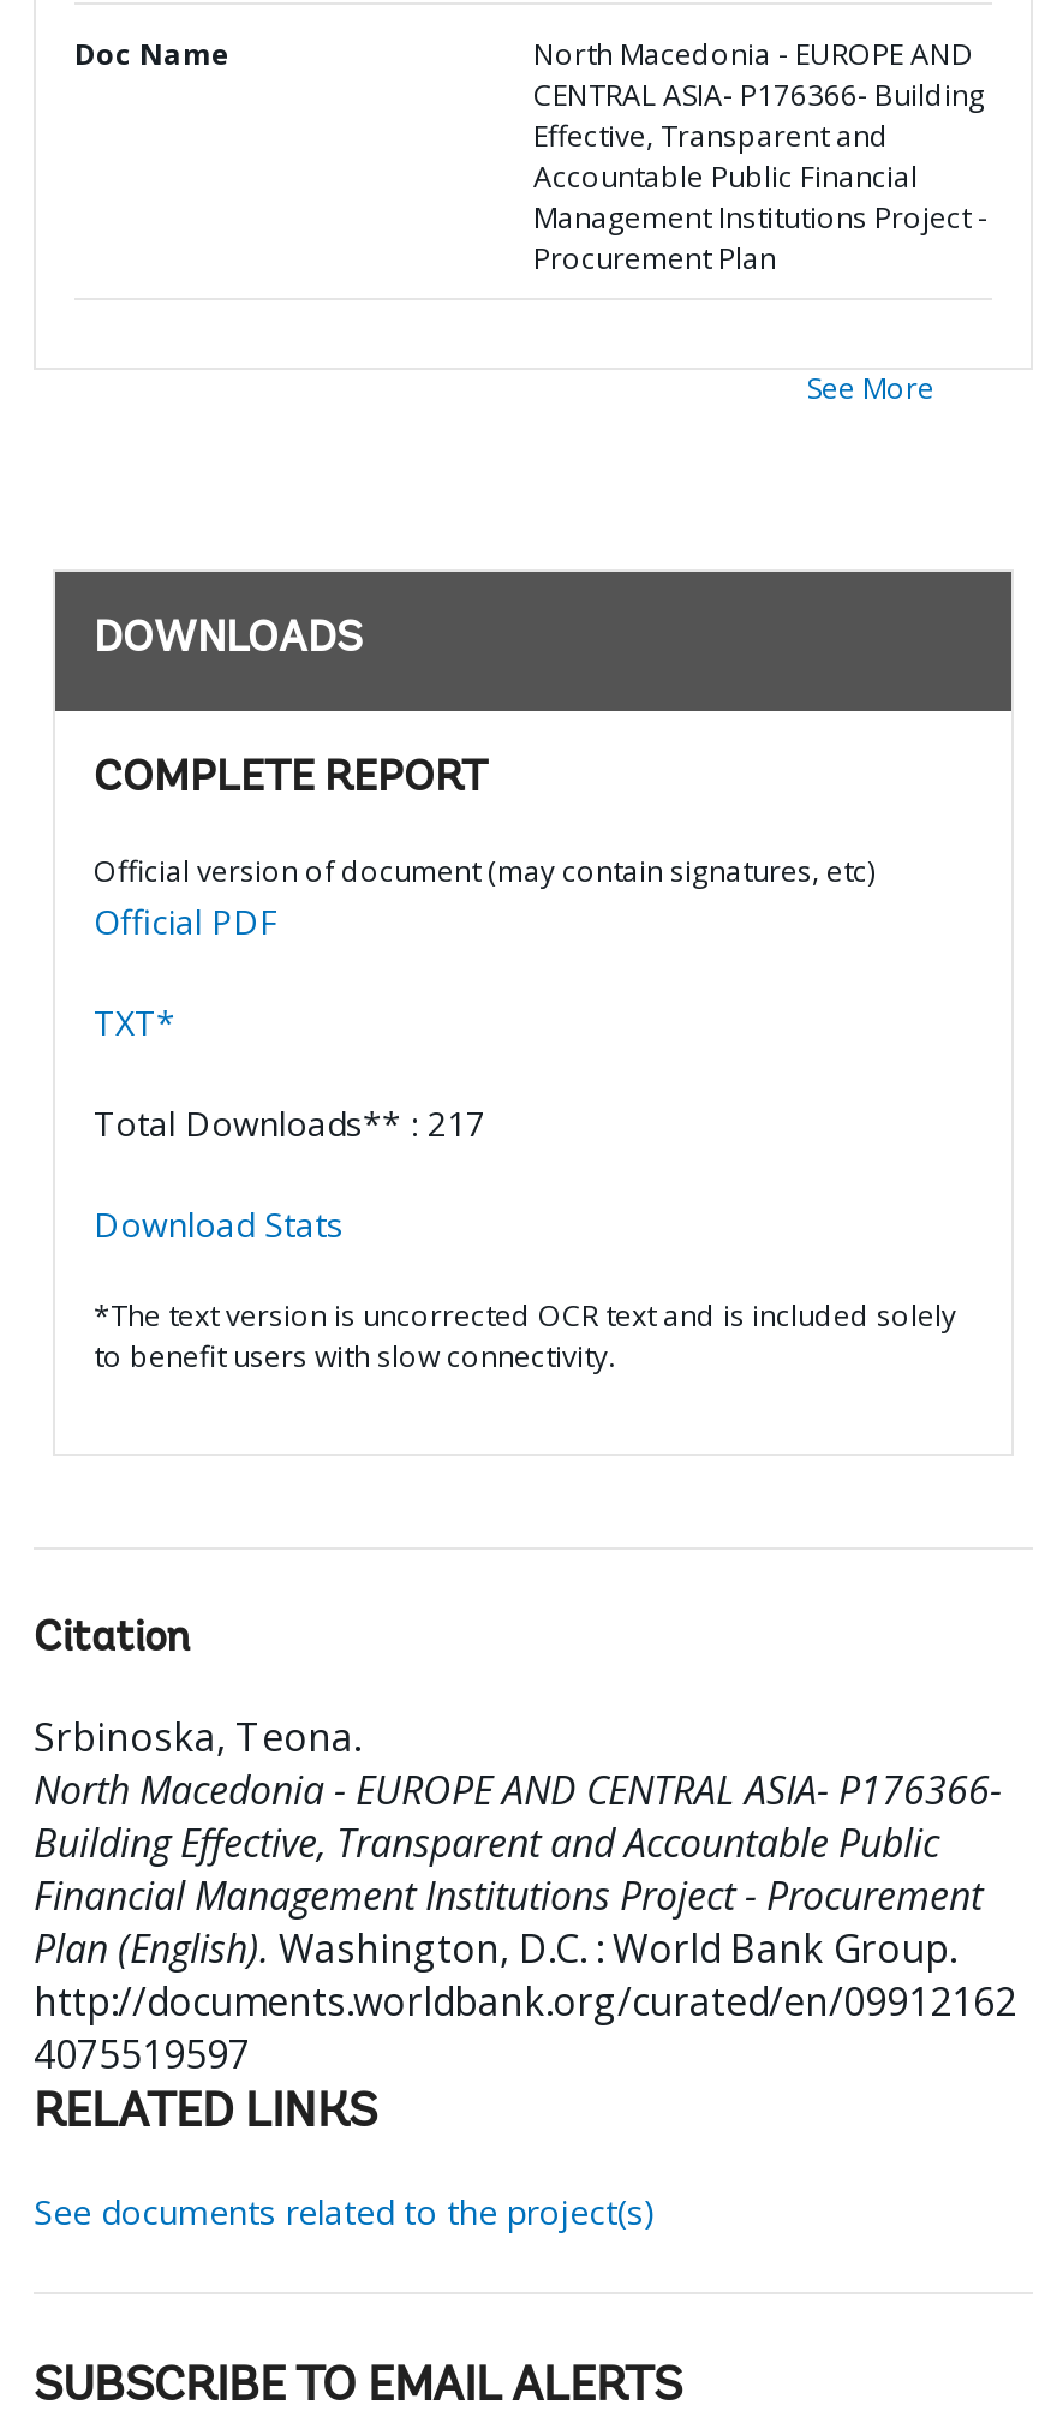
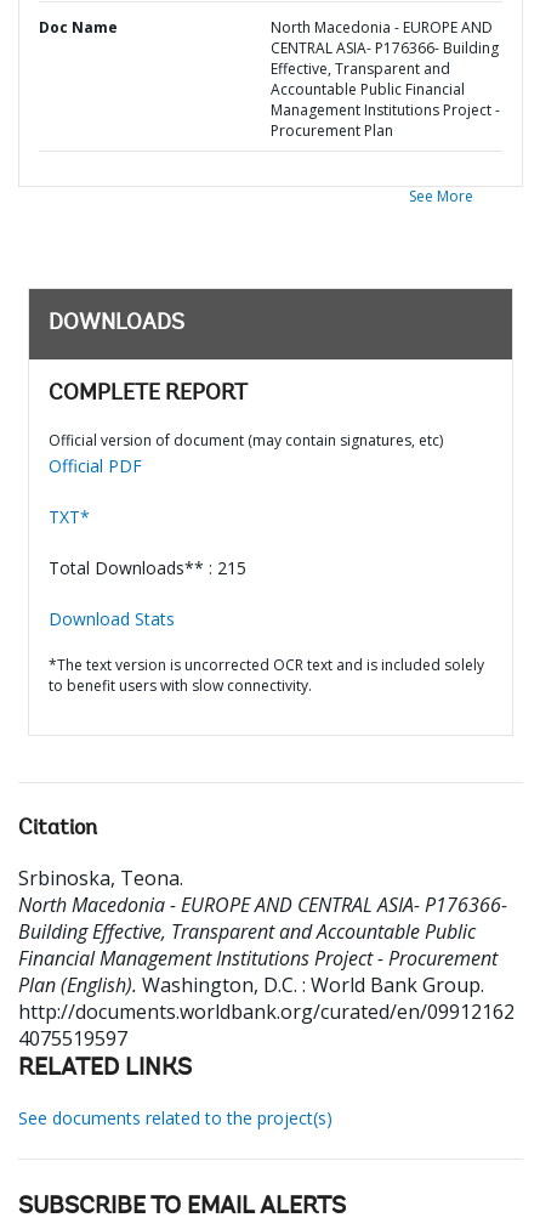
- Total Downloads** : 217
+ Total Downloads** : 215
